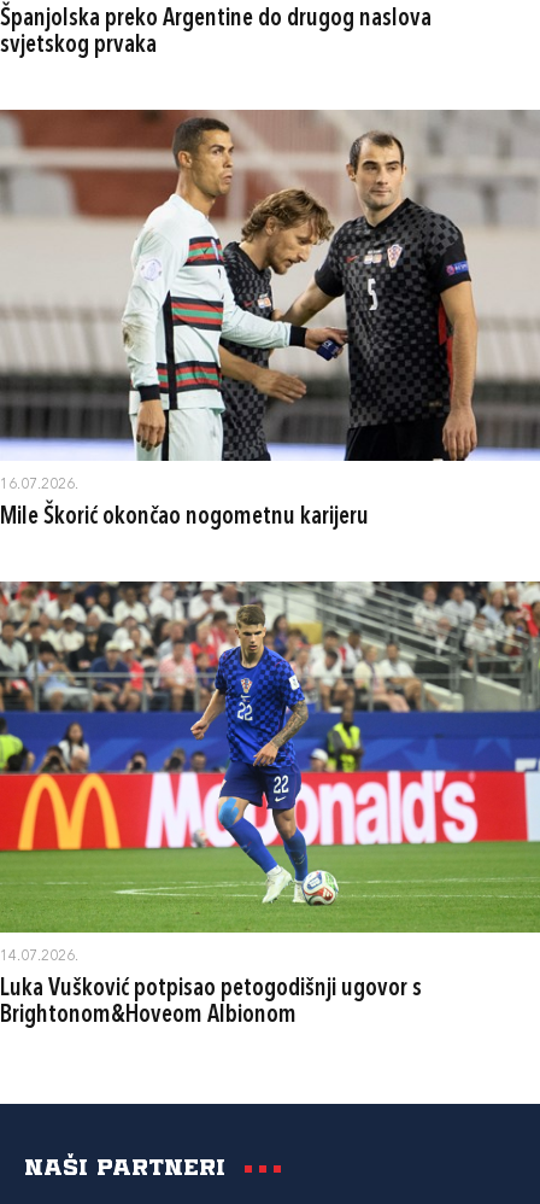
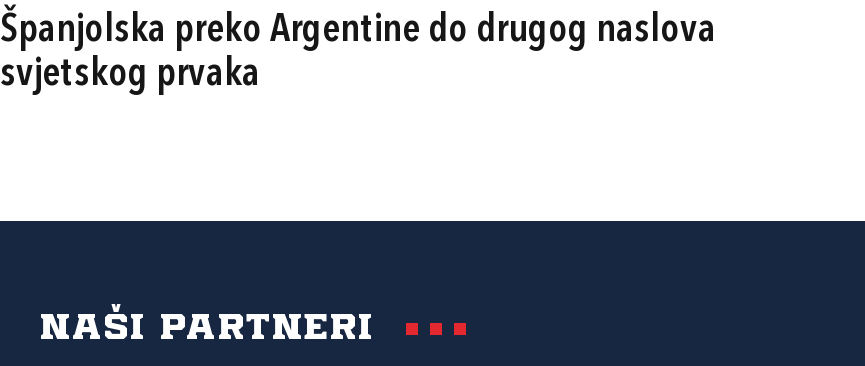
- [image]
- 16.07.2026.
- Mile Škorić okončao nogometnu karijeru

- [image]
- 14.07.2026.
- Luka Vušković potpisao petogodišnji ugovor s
- Brightonom&Hoveom Albionom
